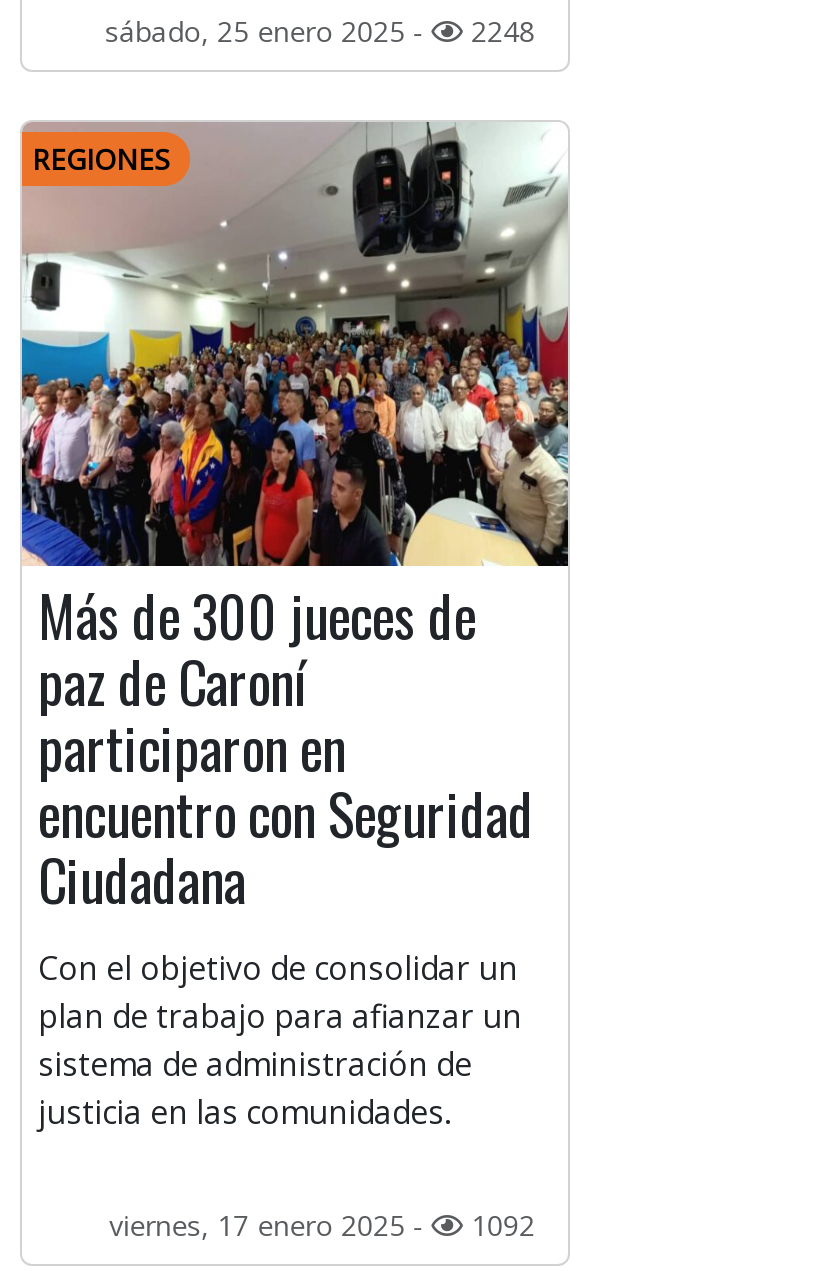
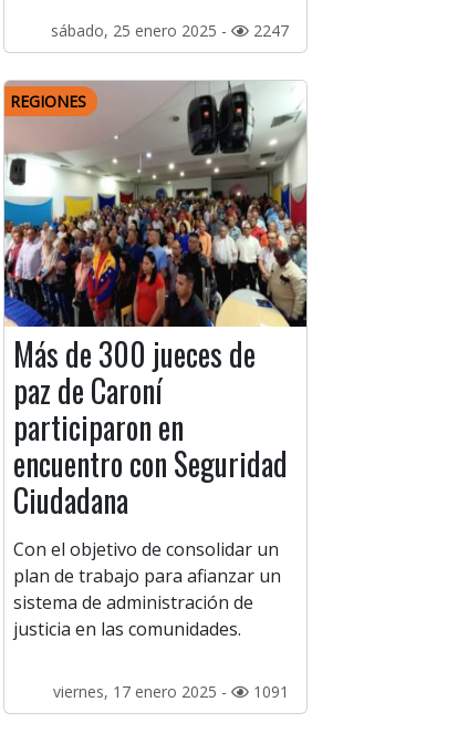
- sábado, 25 enero 2025 - 2248
+ sábado, 25 enero 2025 - 2247

- viernes, 17 enero 2025 - 1092
+ viernes, 17 enero 2025 - 1091
